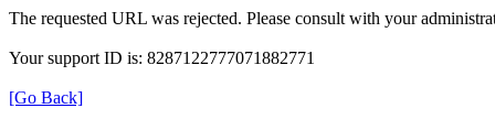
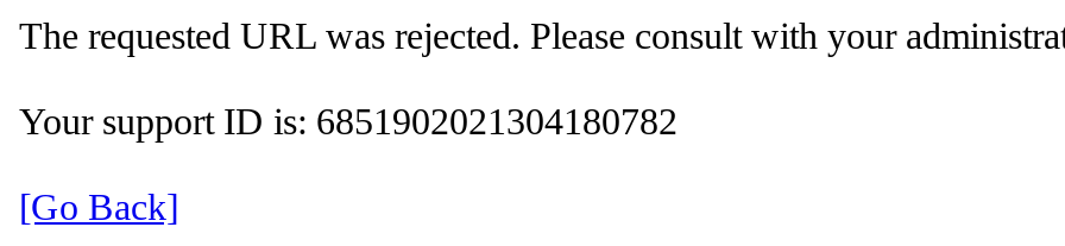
- Your support ID is: 8287122777071882771
+ Your support ID is: 6851902021304180782
